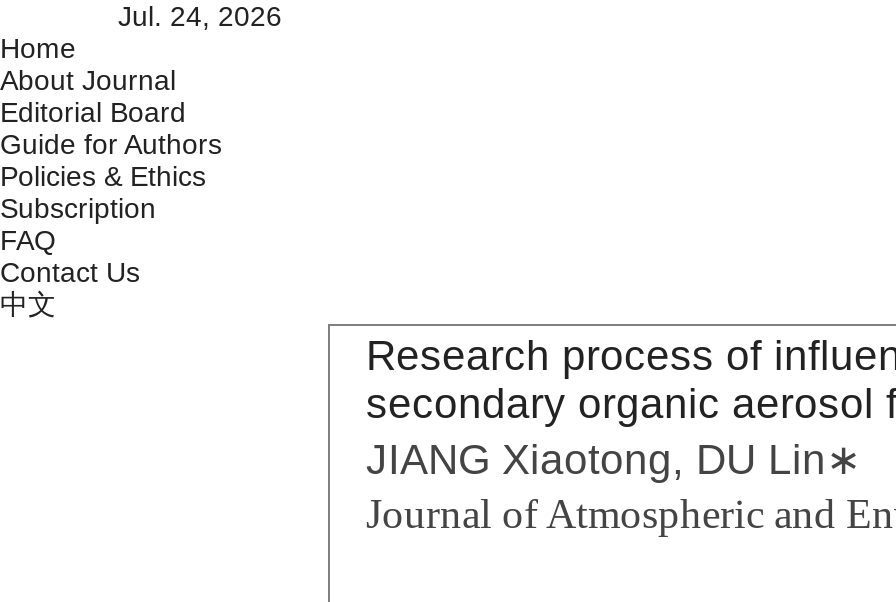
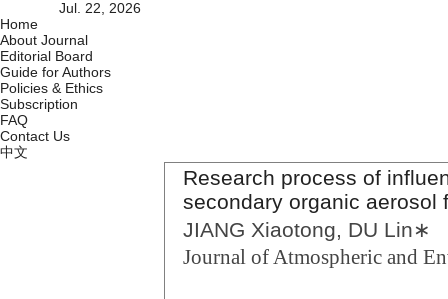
- Jul. 24, 2026
+ Jul. 22, 2026
